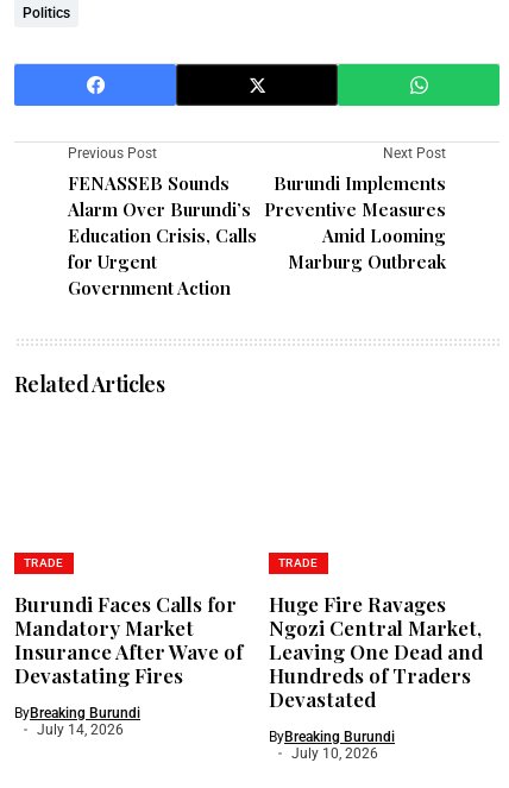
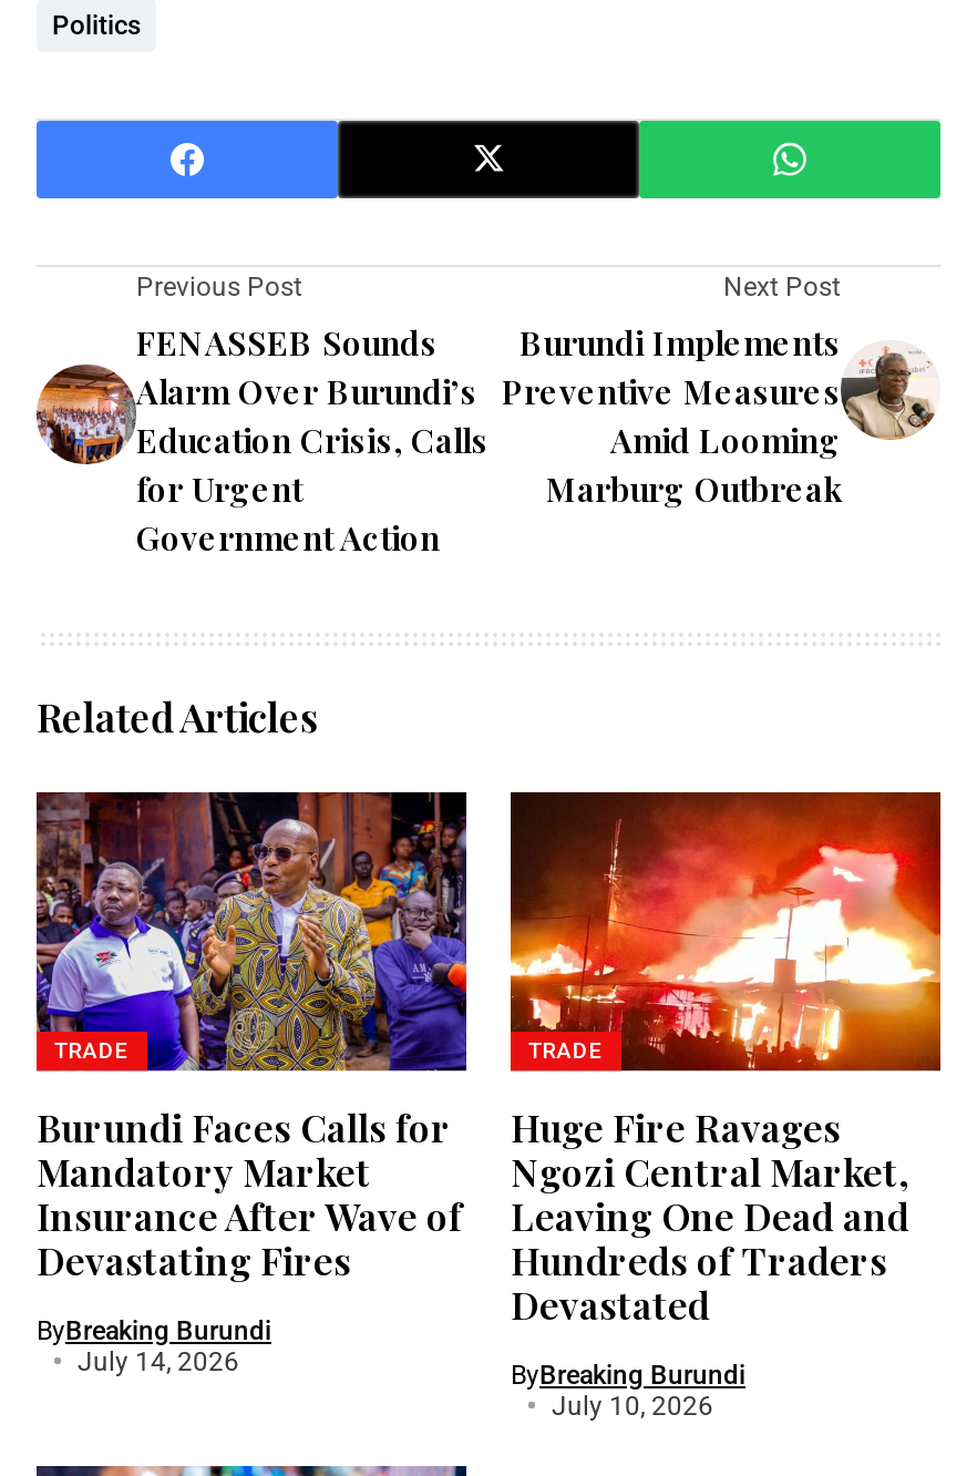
+ [image]

+ [image]

+ [image]

+ [image]
